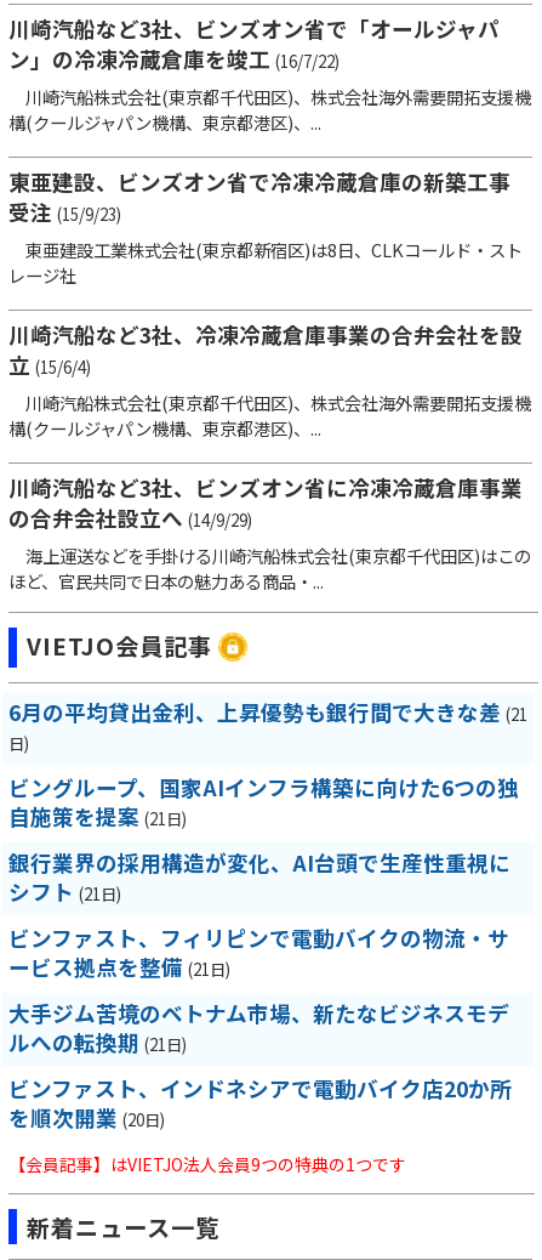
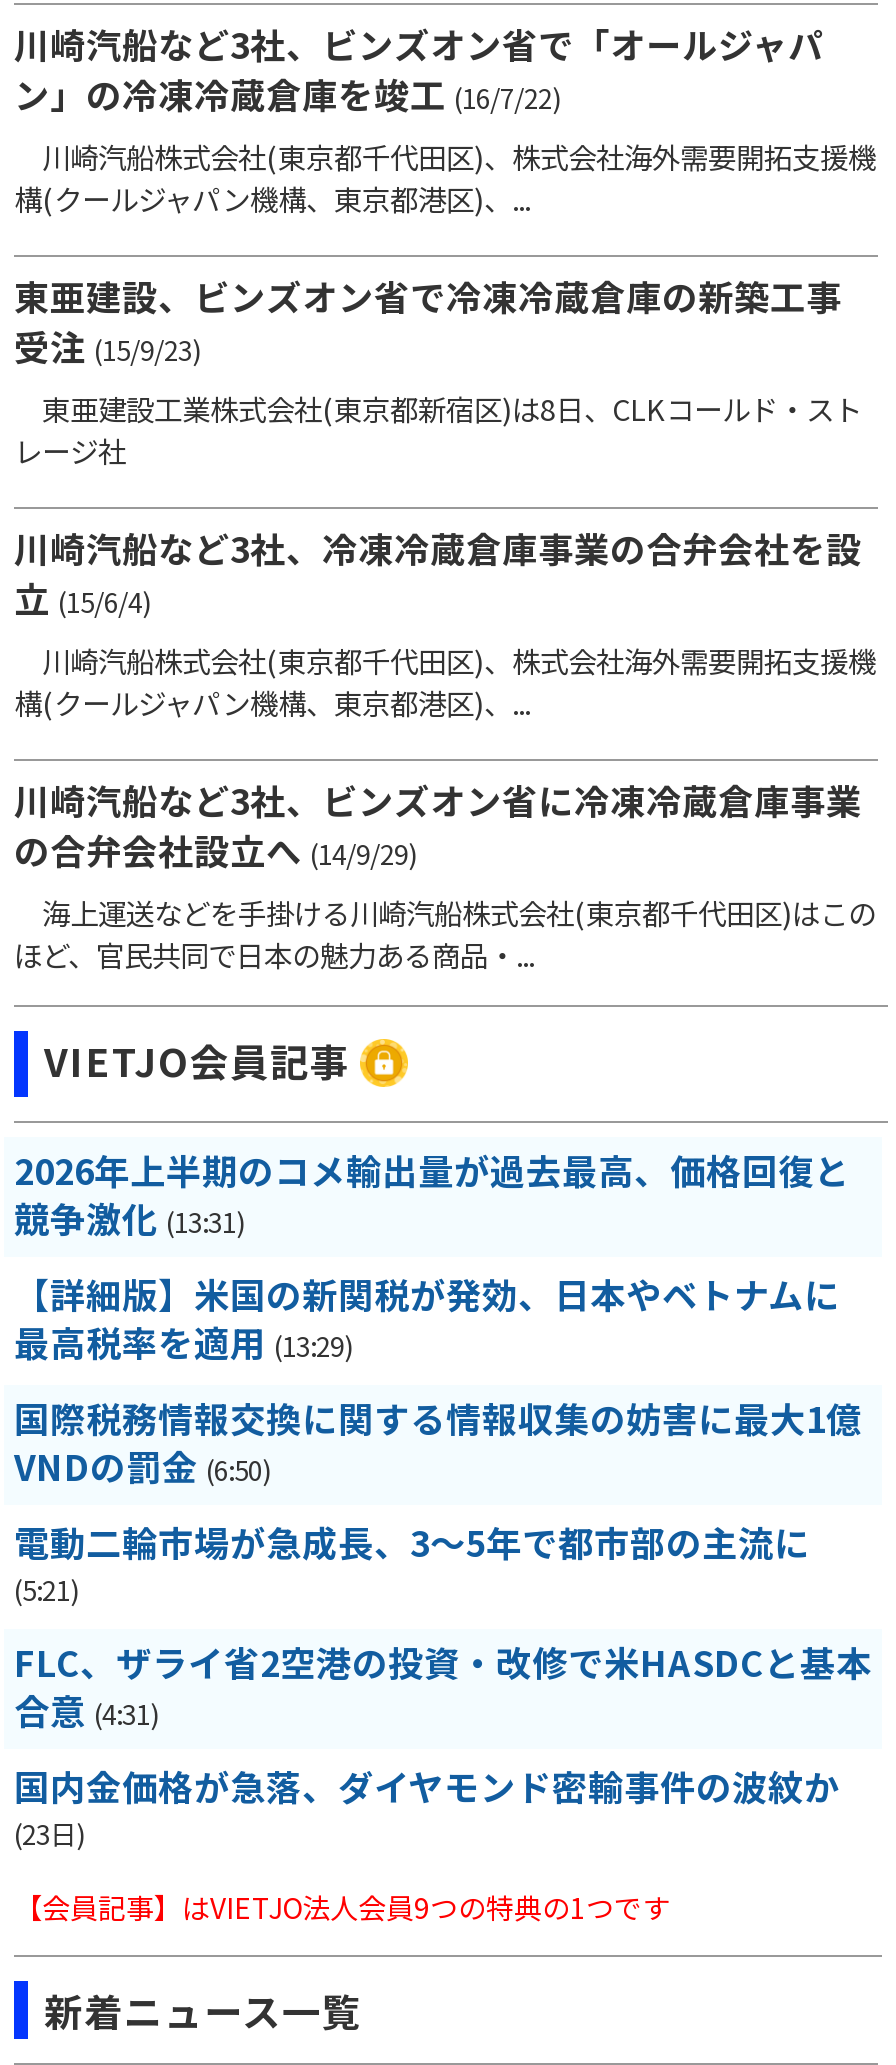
- 6月の平均貸出金利、上昇優勢も銀行間で大きな差 (21
- 日)
+ 2026年上半期のコメ輸出量が過去最高、価格回復と
+ 競争激化 (13:31)

- ビングループ、国家AIインフラ構築に向けた6つの独
- 自施策を提案 (21日)
+ 【詳細版】米国の新関税が発効、日本やベトナムに
+ 最高税率を適用 (13:29)

- 銀行業界の採用構造が変化、AI台頭で生産性重視に
- シフト (21日)
+ 国際税務情報交換に関する情報収集の妨害に最大1億
+ VNDの罰金 (6:50)

- ビンファスト、フィリピンで電動バイクの物流・サ
- ービス拠点を整備 (21日)
+ 電動二輪市場が急成長、3～5年で都市部の主流に
+ (5:21)

- 大手ジム苦境のベトナム市場、新たなビジネスモデ
- ルへの転換期 (21日)
+ FLC、ザライ省2空港の投資・改修で米HASDCと基本
+ 合意 (4:31)

- ビンファスト、インドネシアで電動バイク店20か所
- を順次開業 (20日)
+ 国内金価格が急落、ダイヤモンド密輸事件の波紋か
+ (23日)
